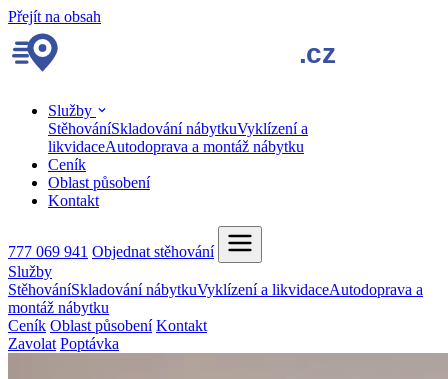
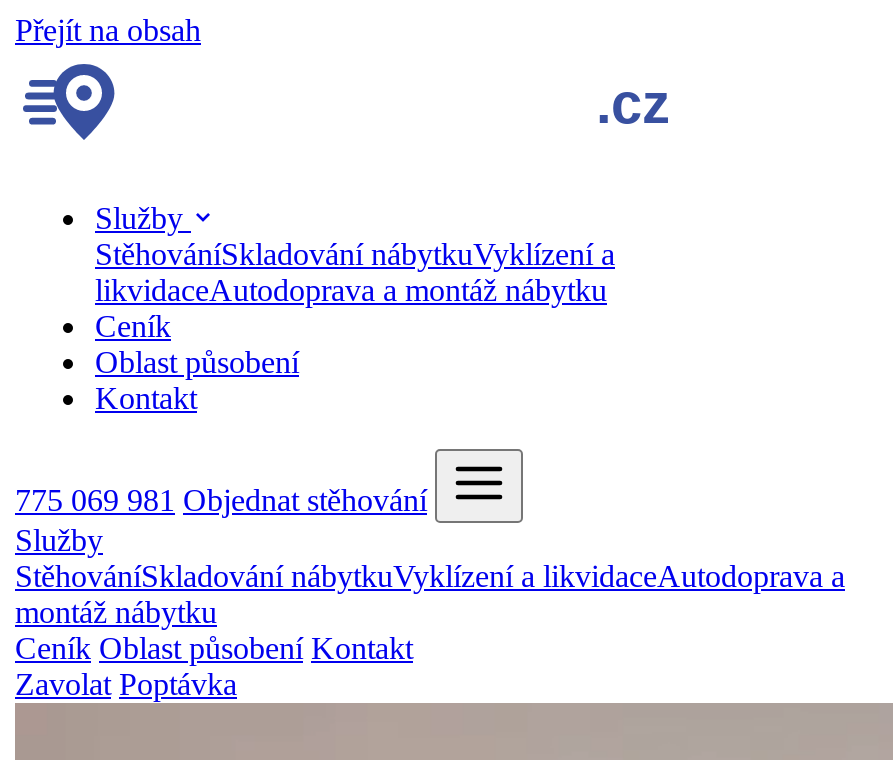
- 777 069 941 Objednat stěhování
+ 775 069 981 Objednat stěhování
